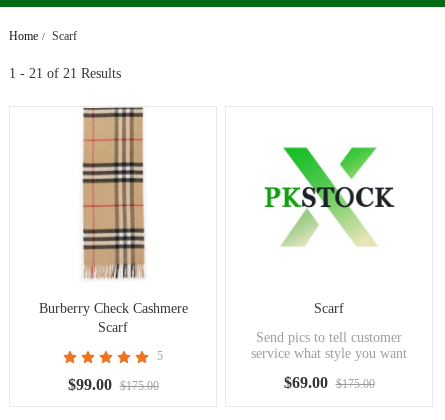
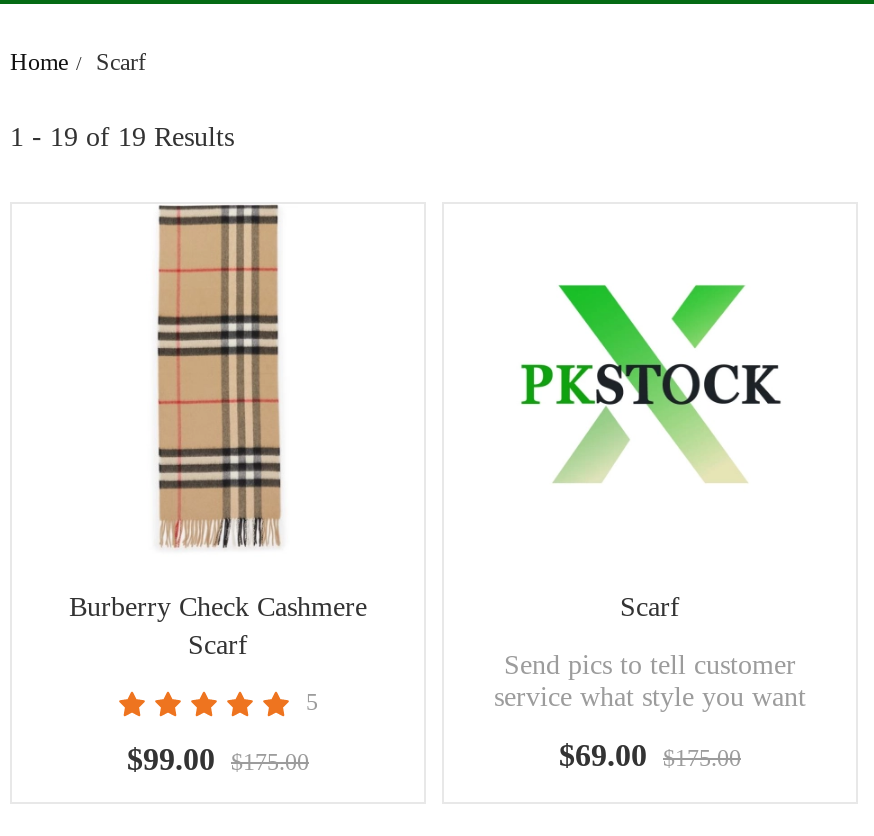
- 1 - 21 of 21 Results
+ 1 - 19 of 19 Results
